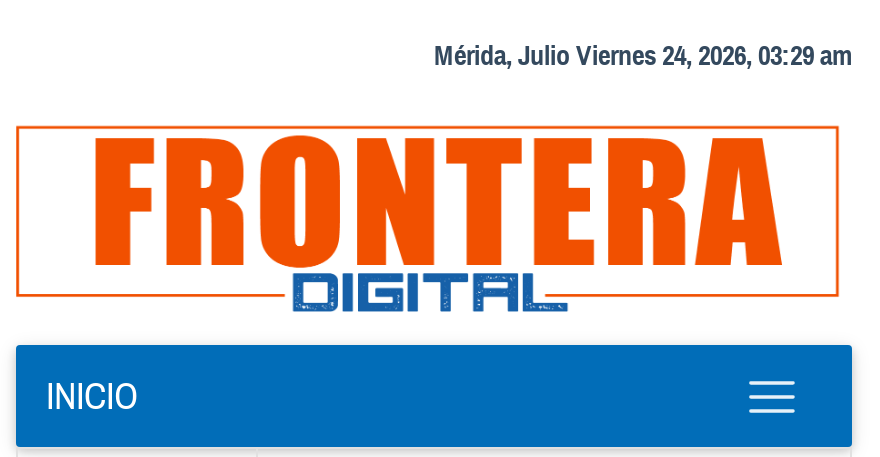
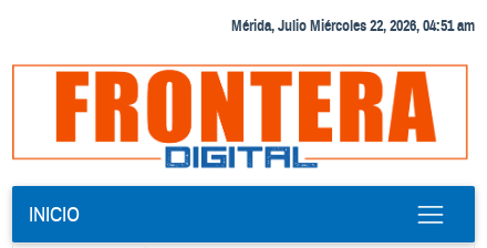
- Mérida, Julio Viernes 24, 2026, 03:29 am
+ Mérida, Julio Miércoles 22, 2026, 04:51 am
